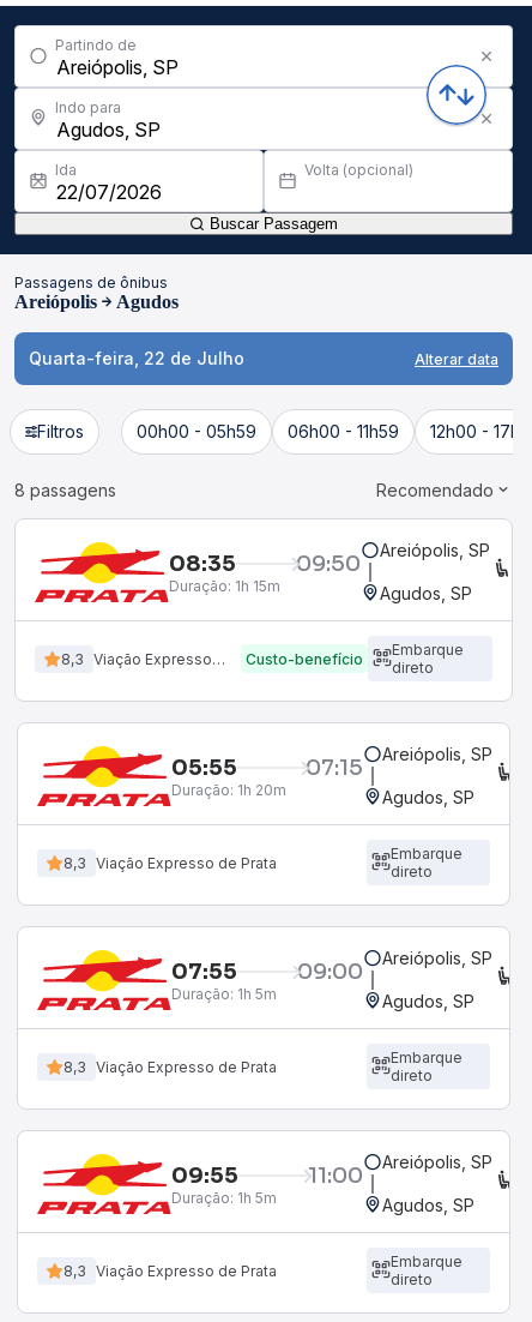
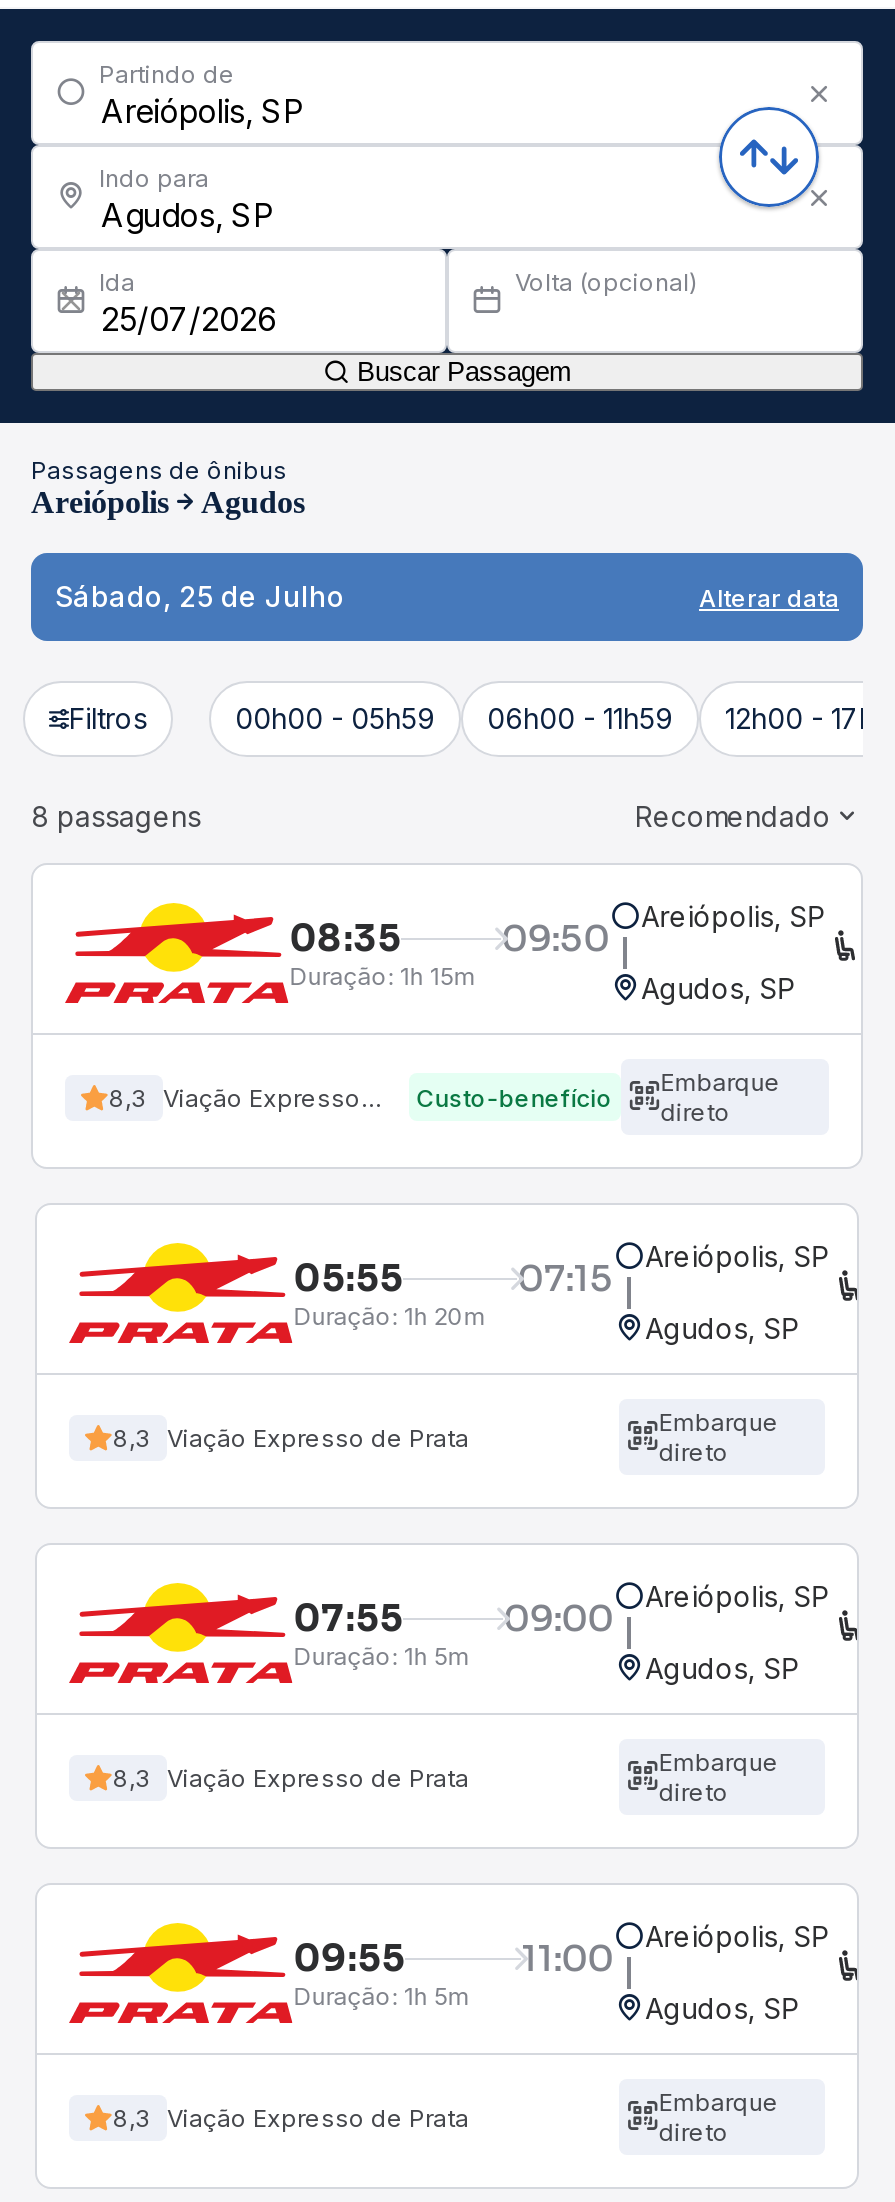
- Quarta-feira, 22 de Julho
+ Sábado, 25 de Julho
